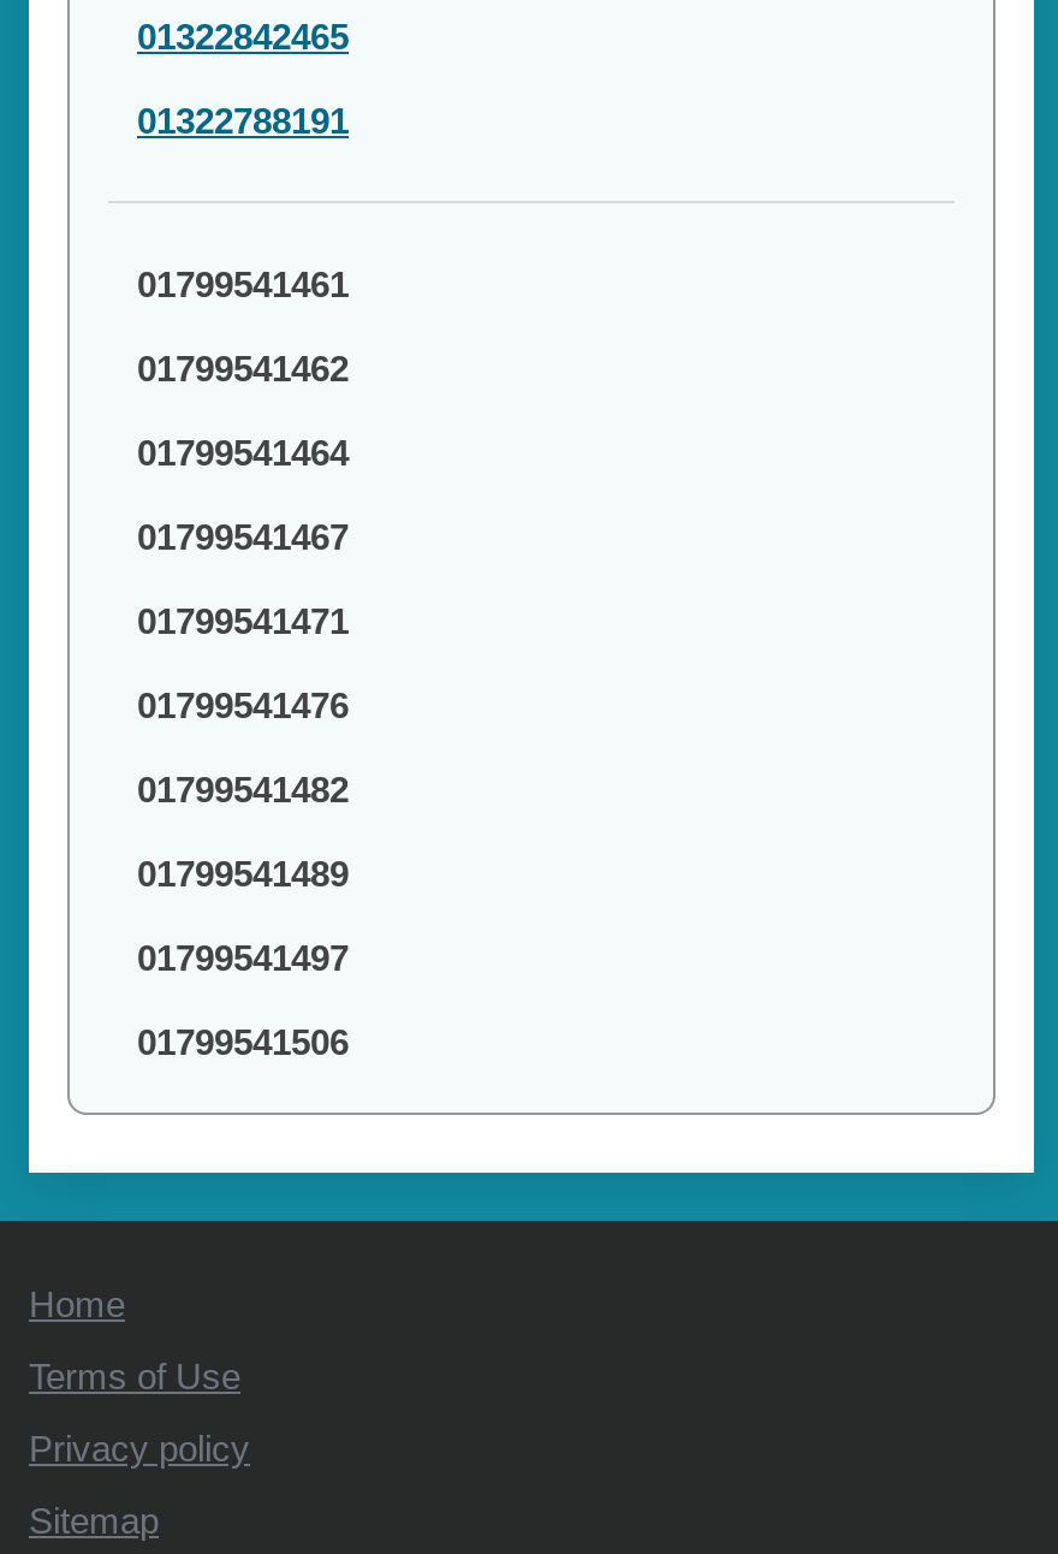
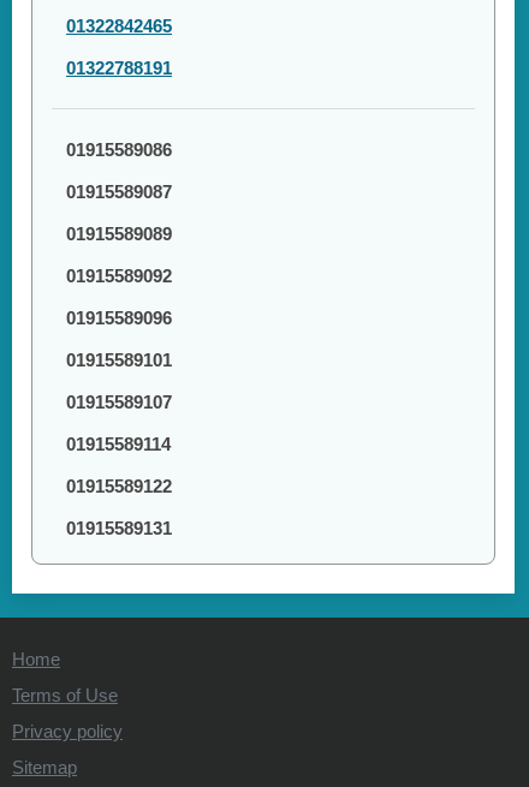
- 01799541461
+ 01915589086

- 01799541462
+ 01915589087

- 01799541464
+ 01915589089

- 01799541467
+ 01915589092

- 01799541471
+ 01915589096

- 01799541476
+ 01915589101

- 01799541482
+ 01915589107

- 01799541489
+ 01915589114

- 01799541497
+ 01915589122

- 01799541506
+ 01915589131
